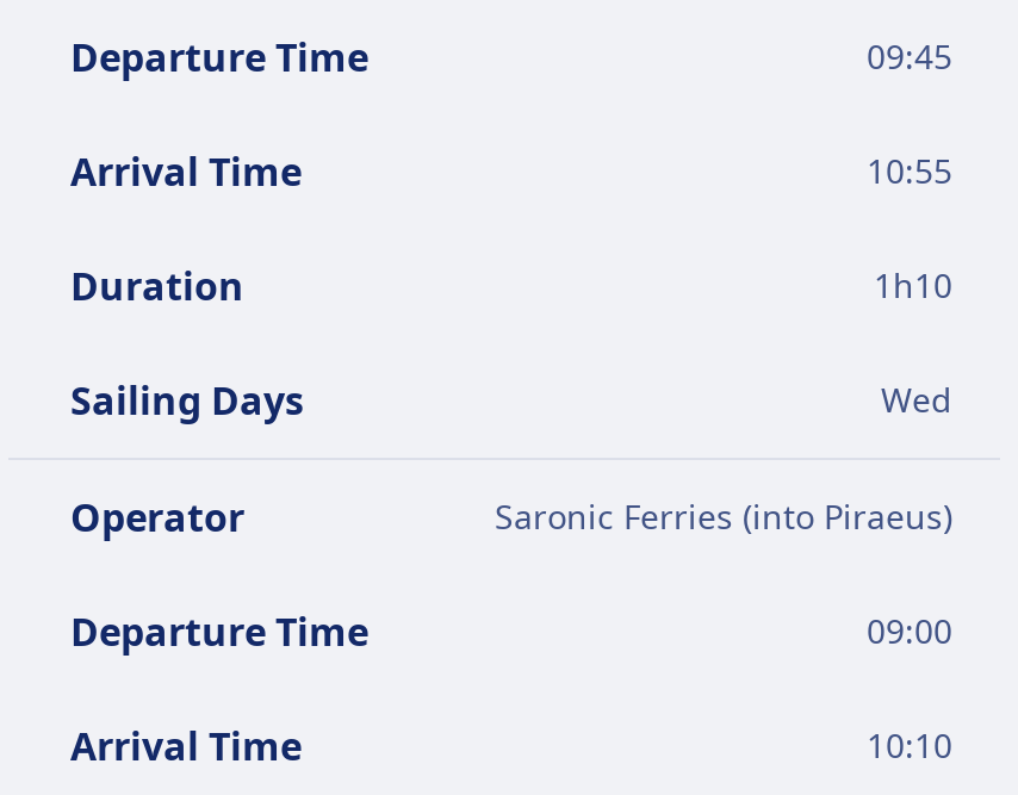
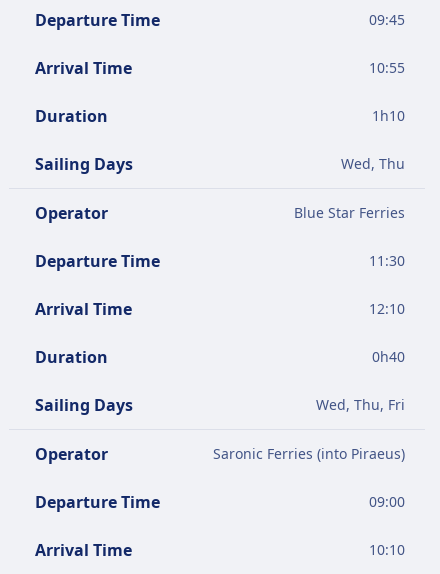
- Wed
+ Wed, Thu
+ Operator
+ Blue Star Ferries
+ Departure Time
+ 11:30
+ Arrival Time
+ 12:10
+ Duration
+ 0h40
+ Sailing Days
+ Wed, Thu, Fri
